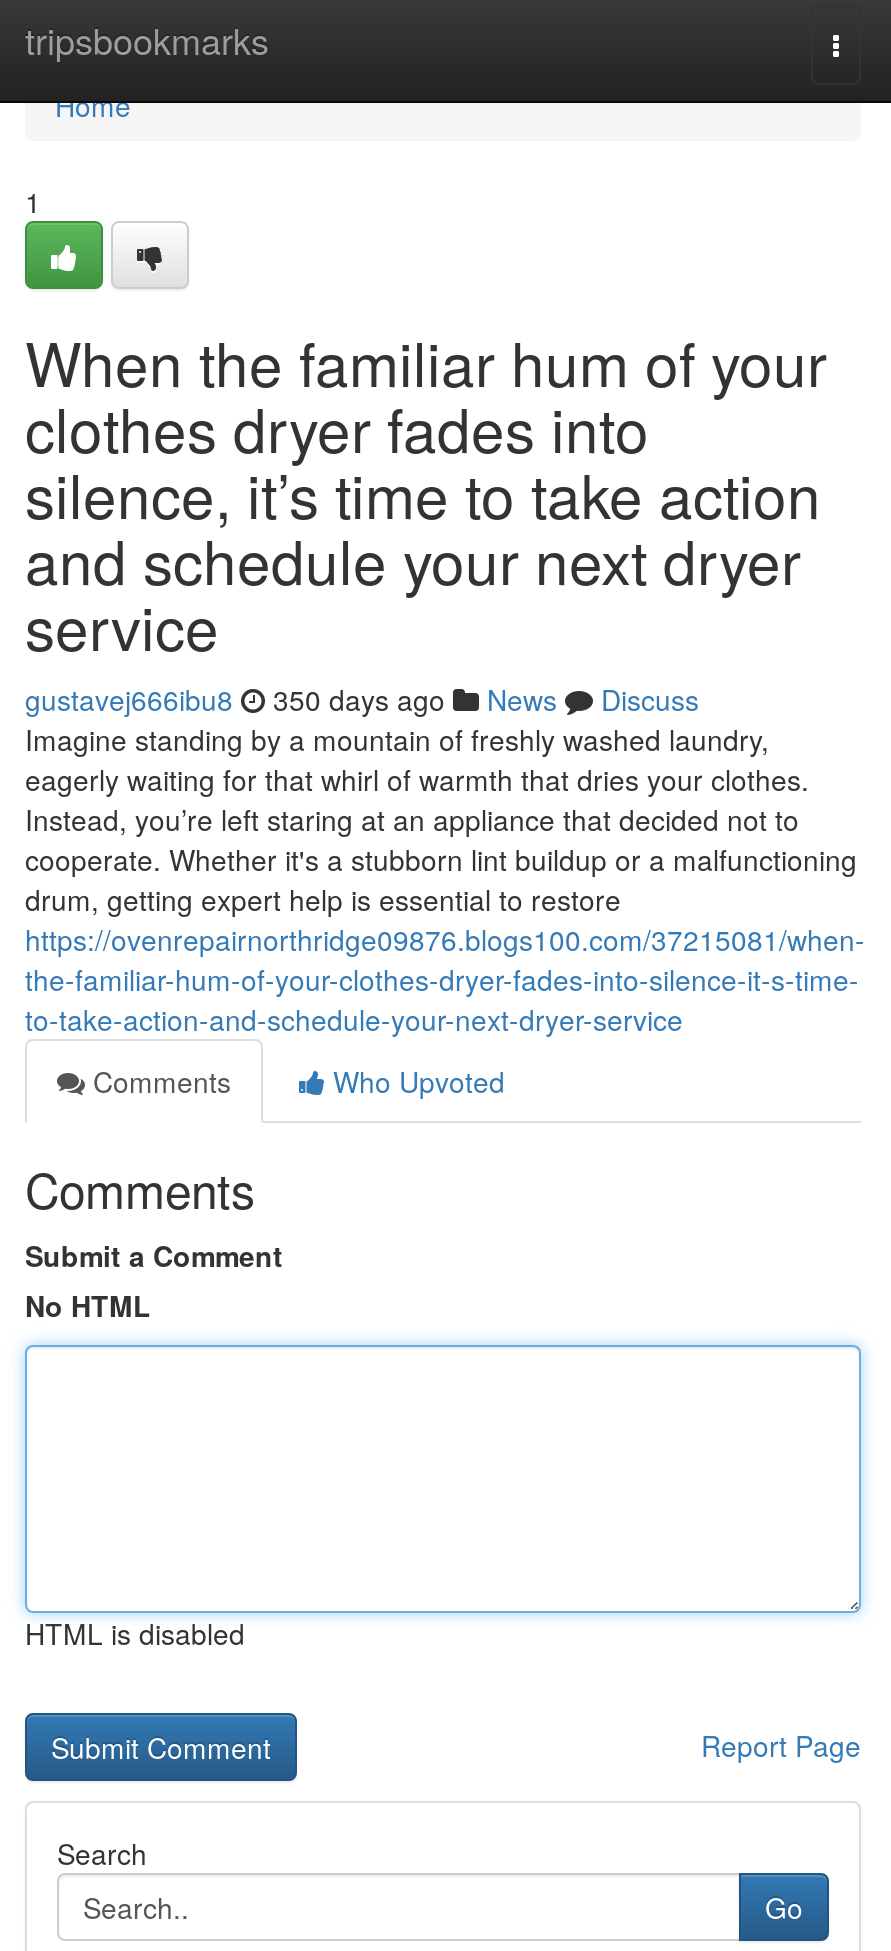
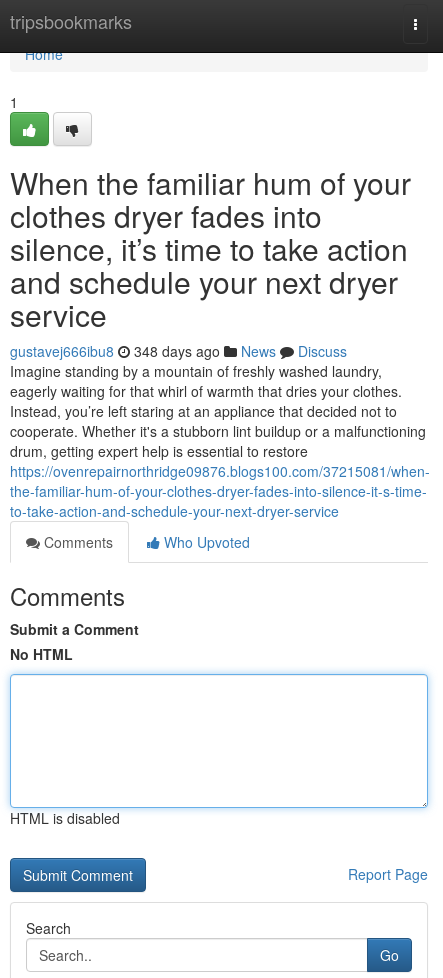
- gustavej666ibu8 350 days ago News Discuss
+ gustavej666ibu8 348 days ago News Discuss
